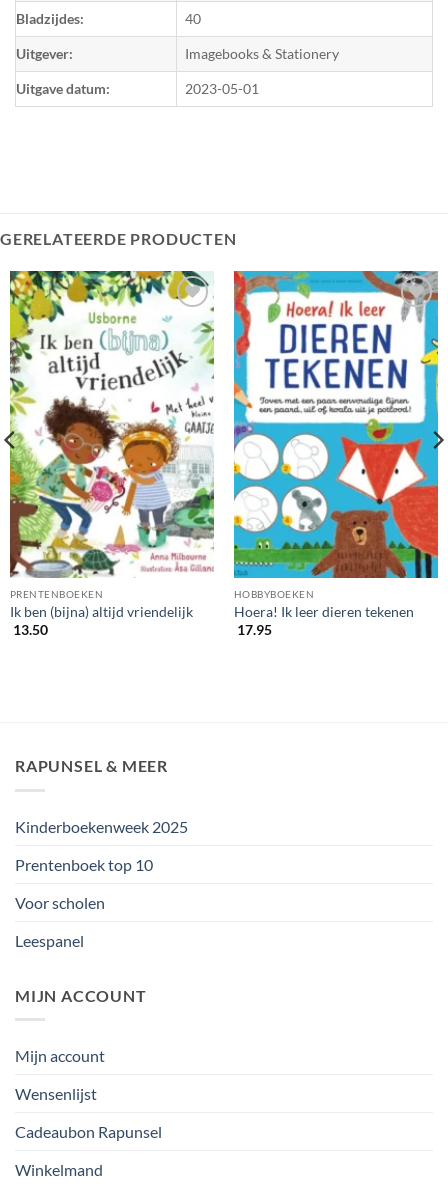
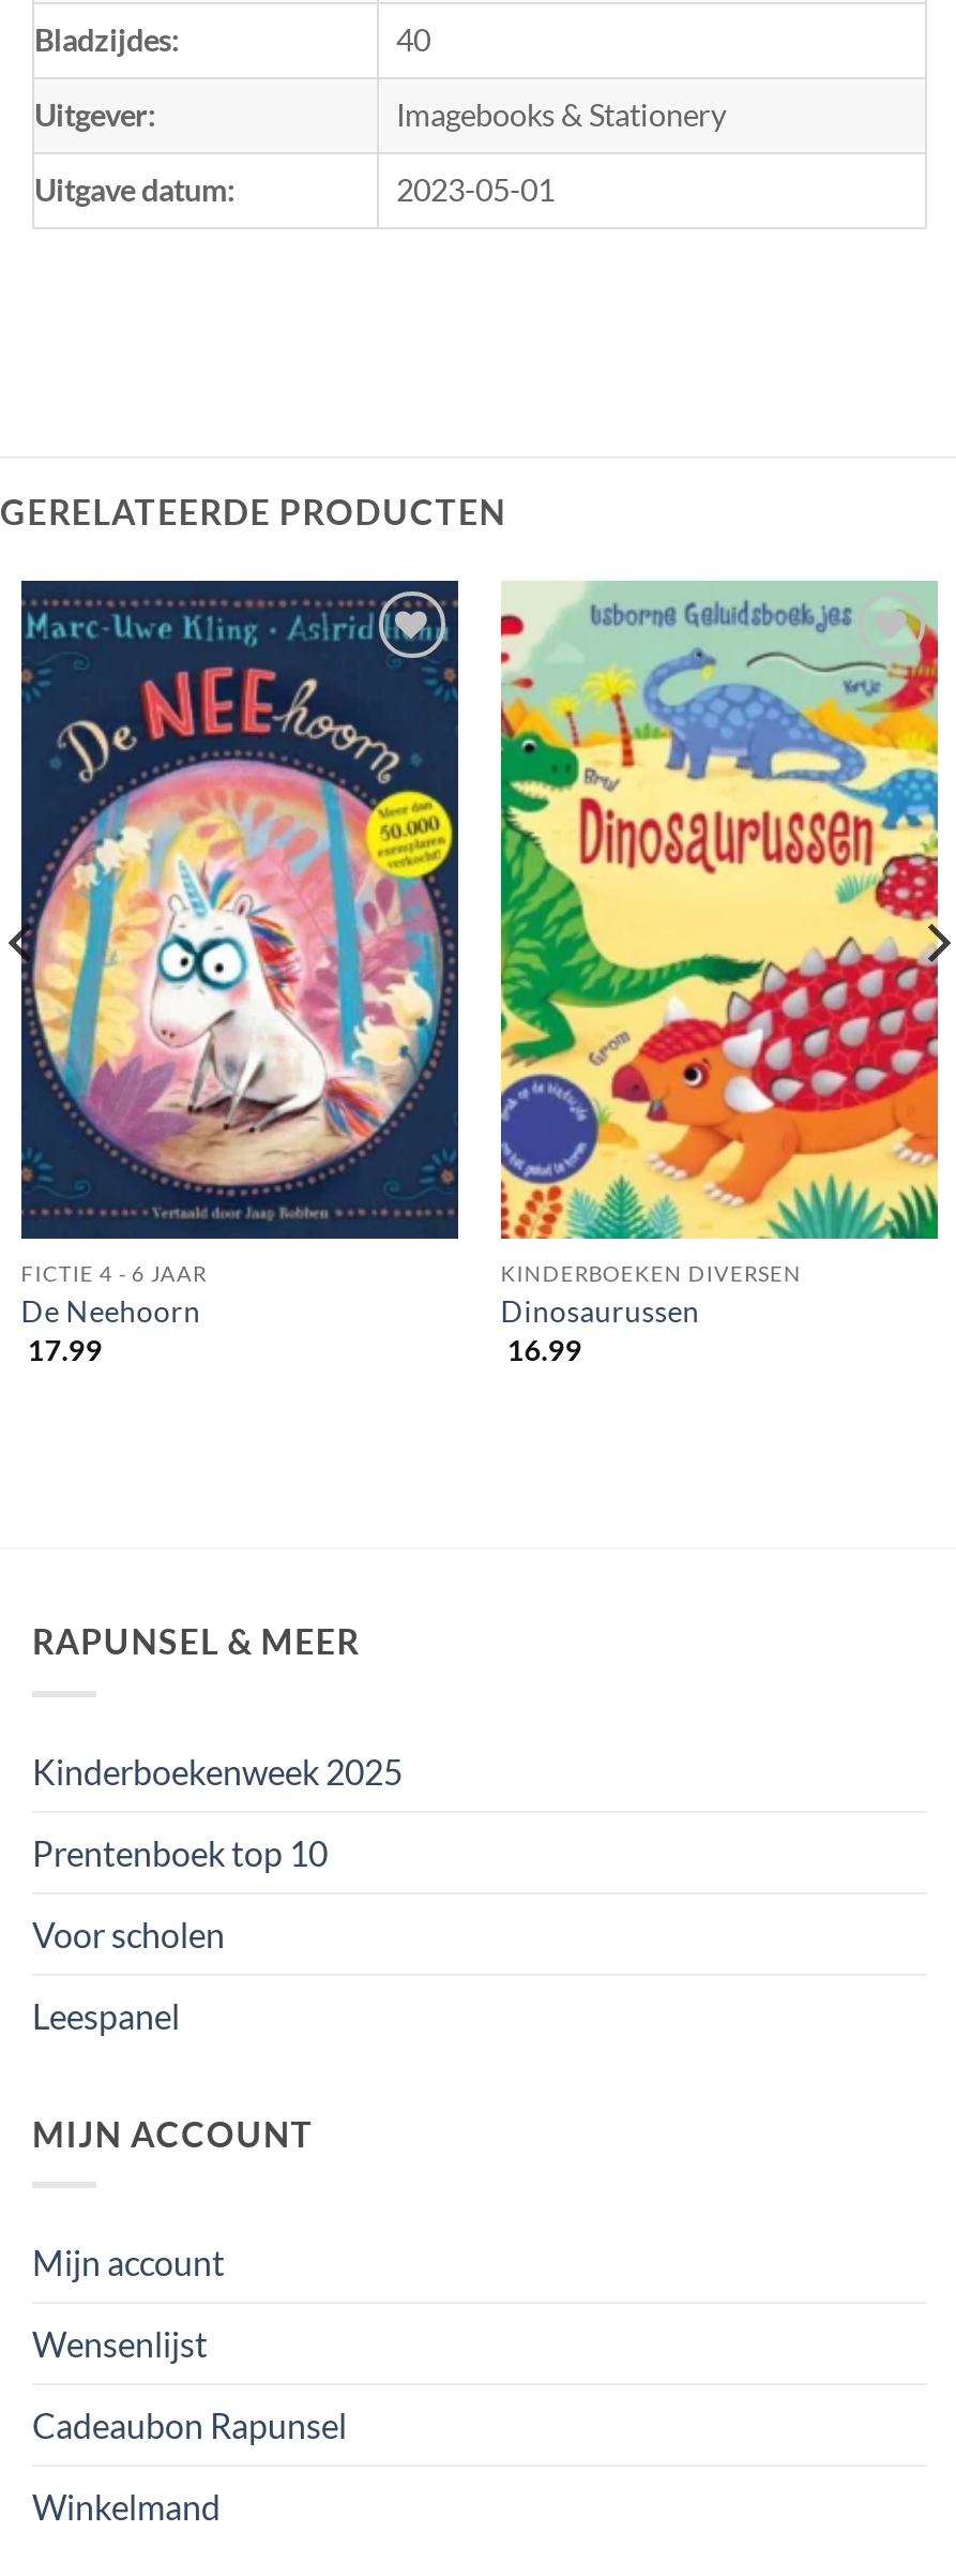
- [image]
- PRENTENBOEKEN
- Ik ben (bijna) altijd vriendelijk
- 13.50
+ [image]
+ FICTIE 4 - 6 JAAR
+ De Neehoorn
+ 17.99

- [image]
- HOBBYBOEKEN
- Hoera! Ik leer dieren tekenen
- 17.95
+ [image]
+ KINDERBOEKEN DIVERSEN
+ Dinosaurussen
+ 16.99
